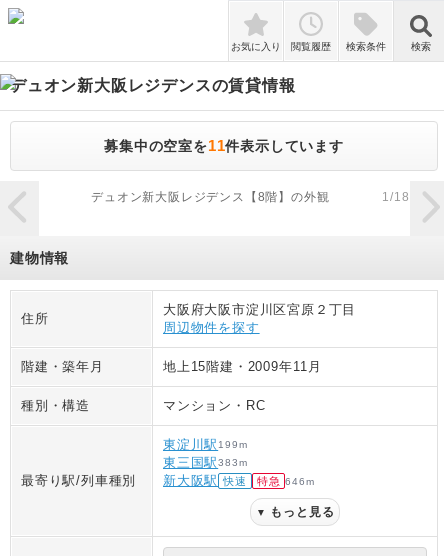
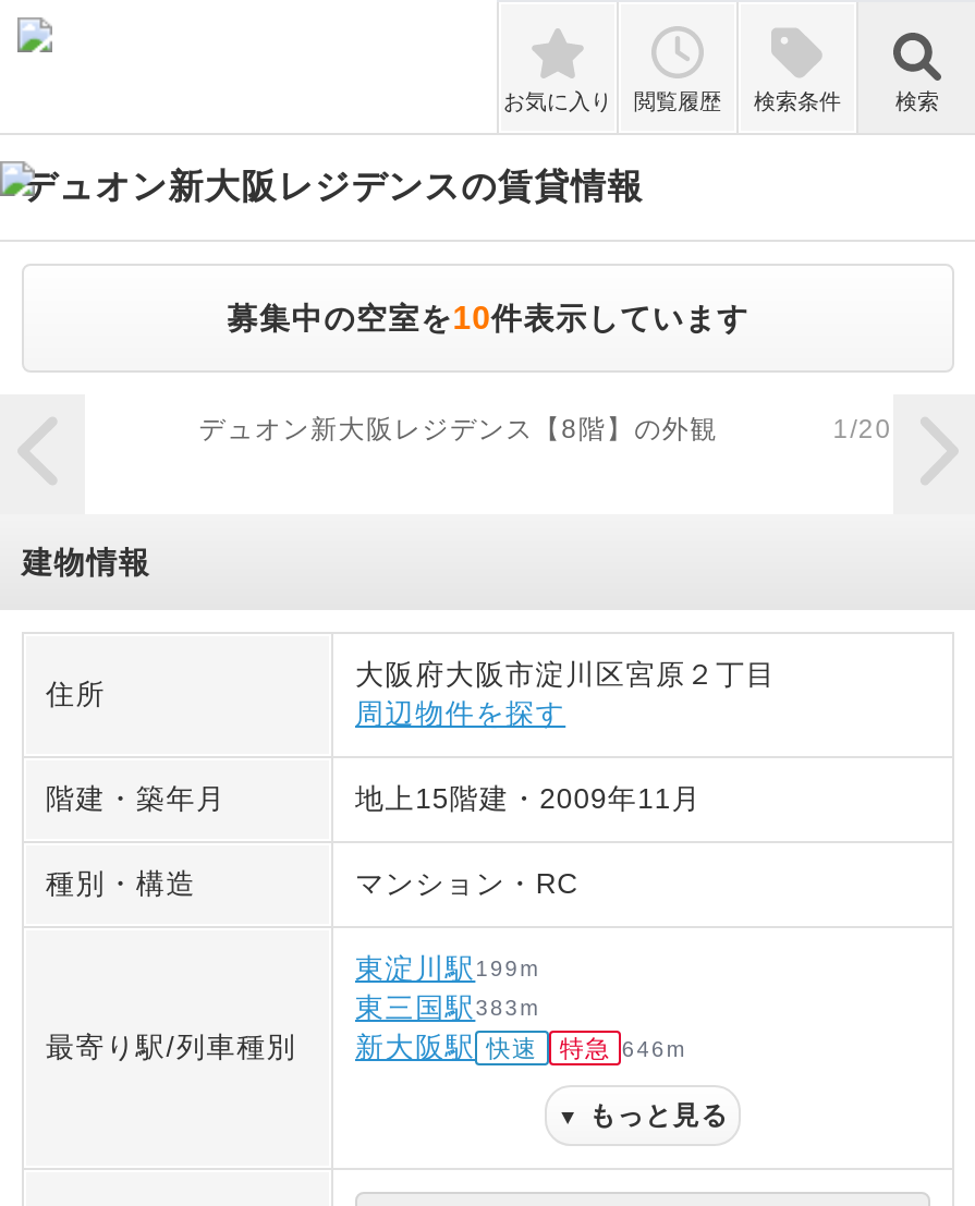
- 募集中の空室を11件表示しています
+ 募集中の空室を10件表示しています

- 1/18
+ 1/20
